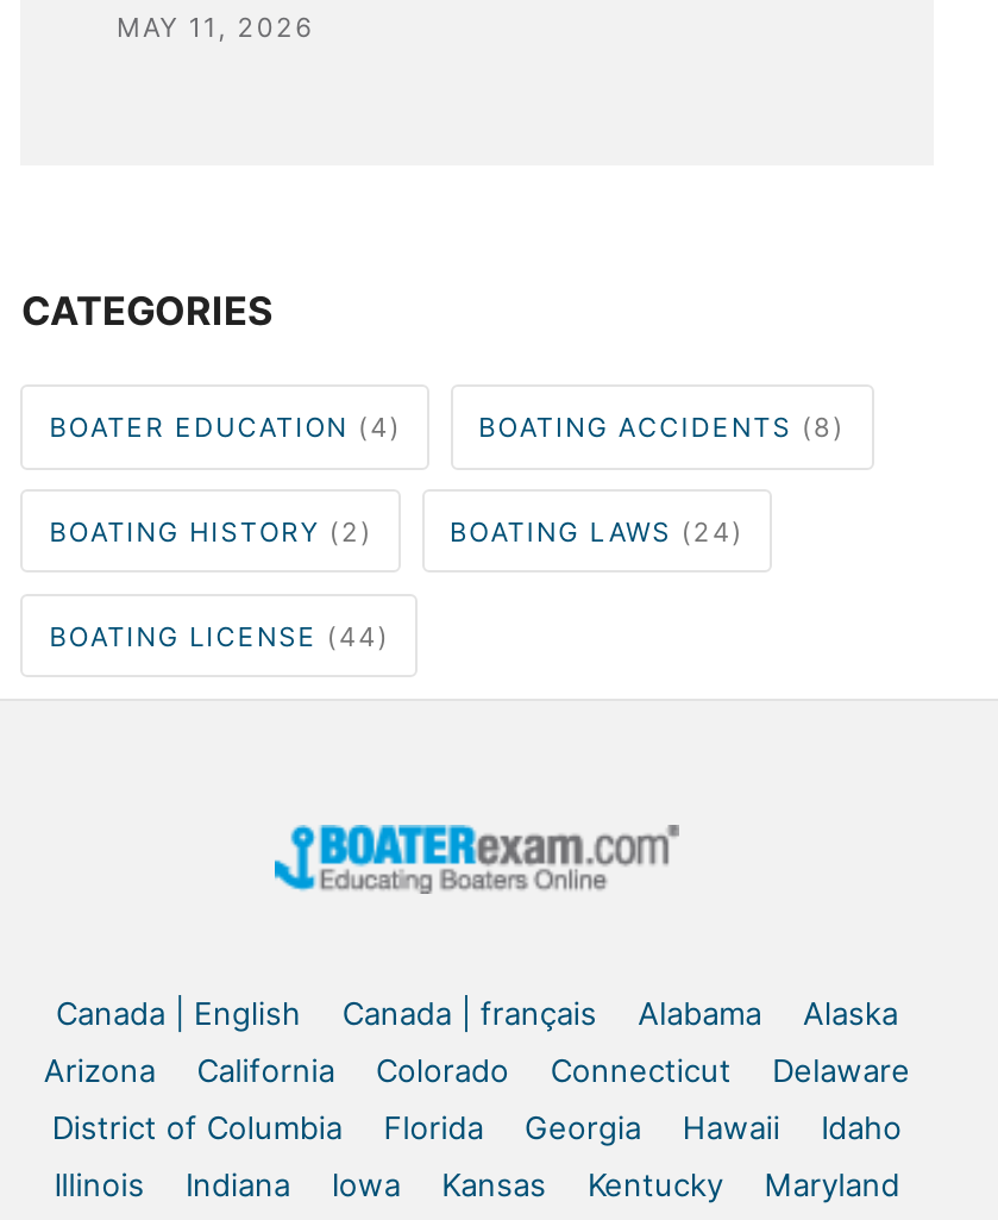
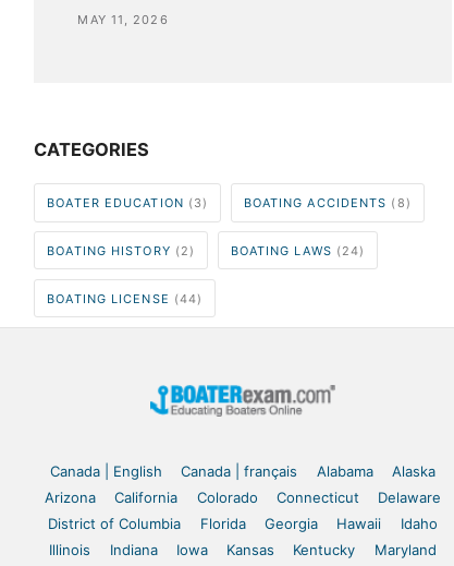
- BOATER EDUCATION (4)
+ BOATER EDUCATION (3)
